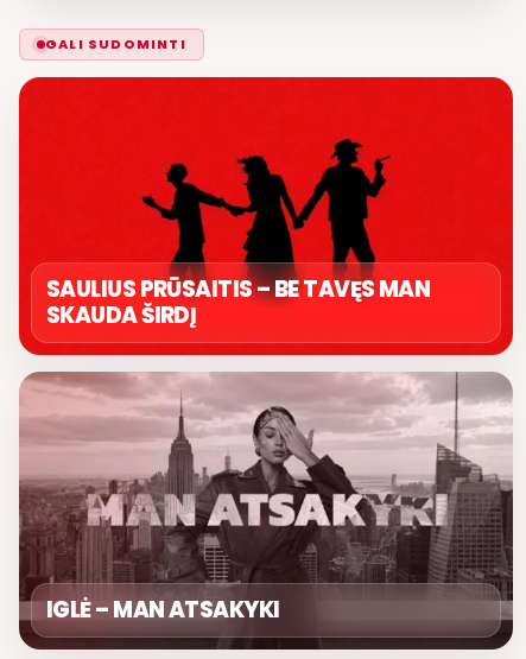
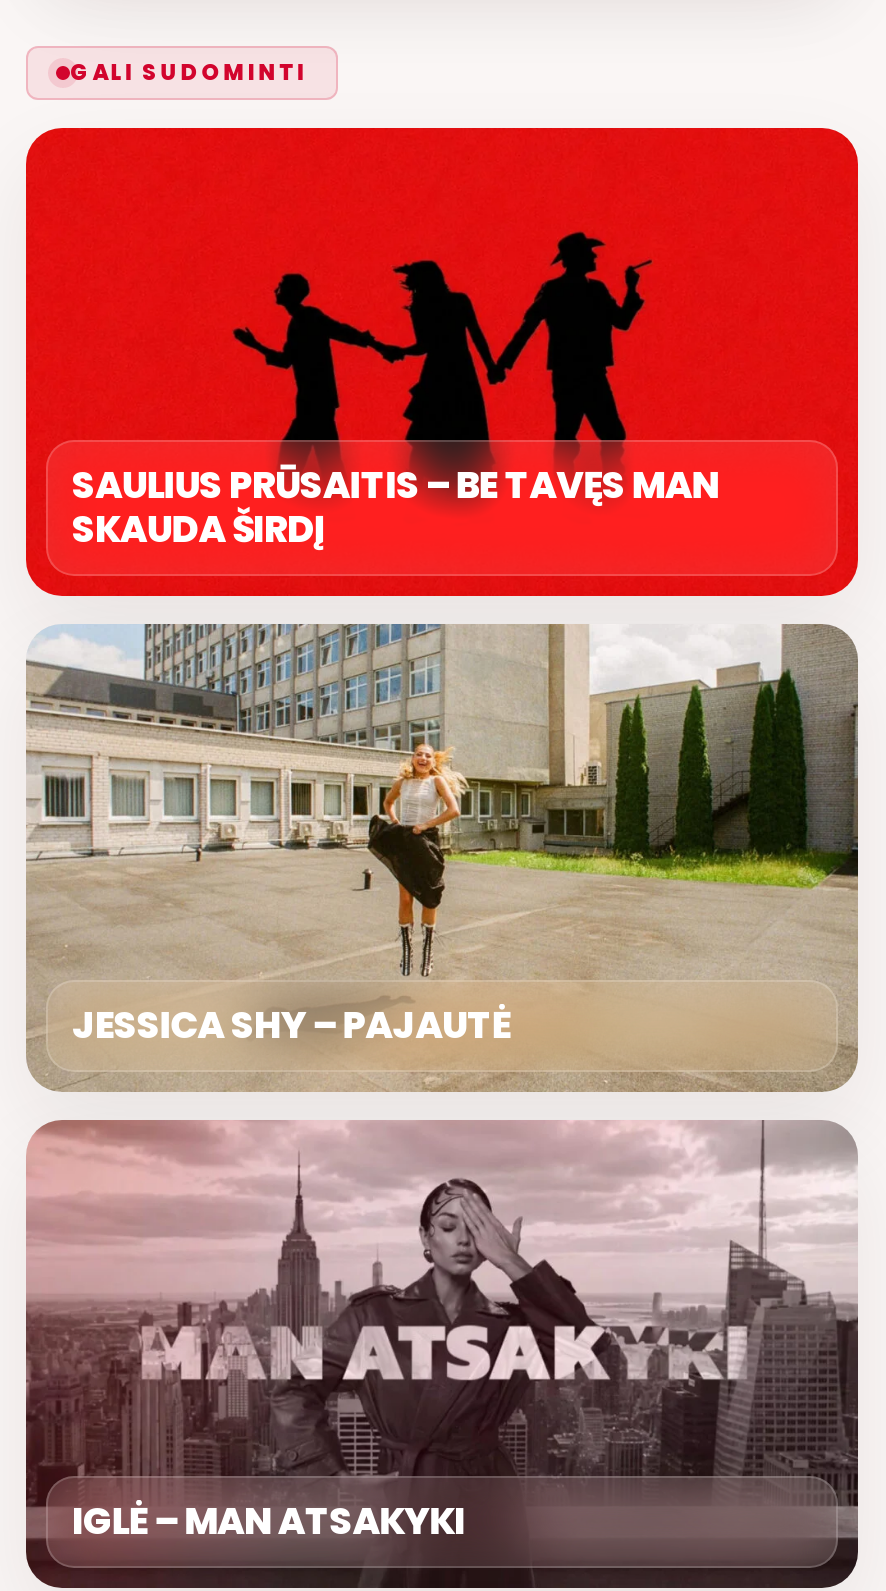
+ [image]
+ JESSICA SHY – PAJAUTĖ
